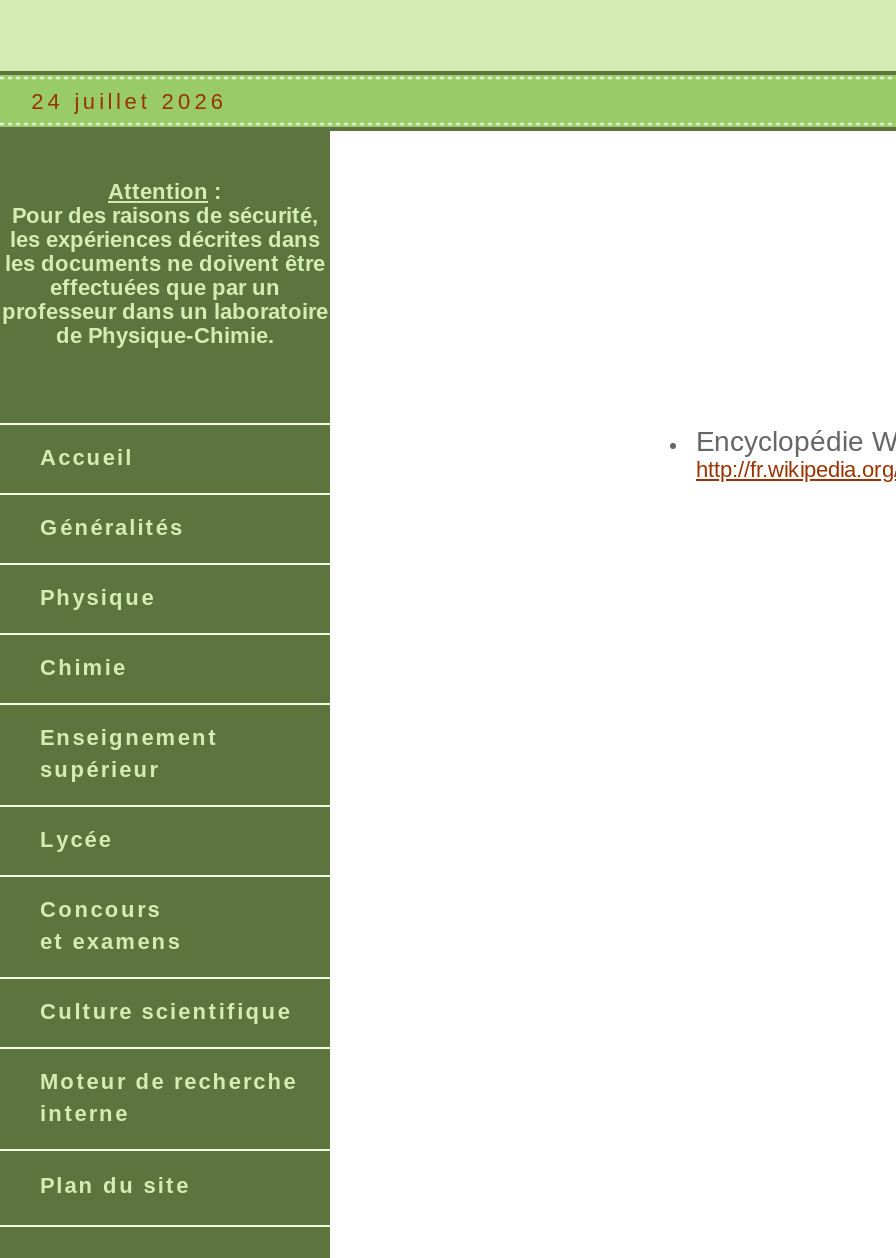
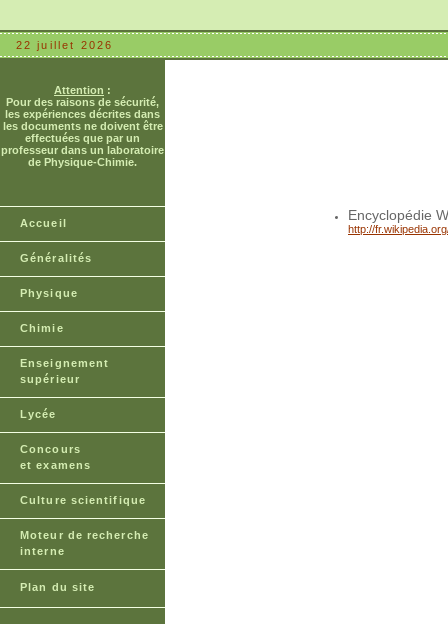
- 24 juillet 2026
+ 22 juillet 2026
